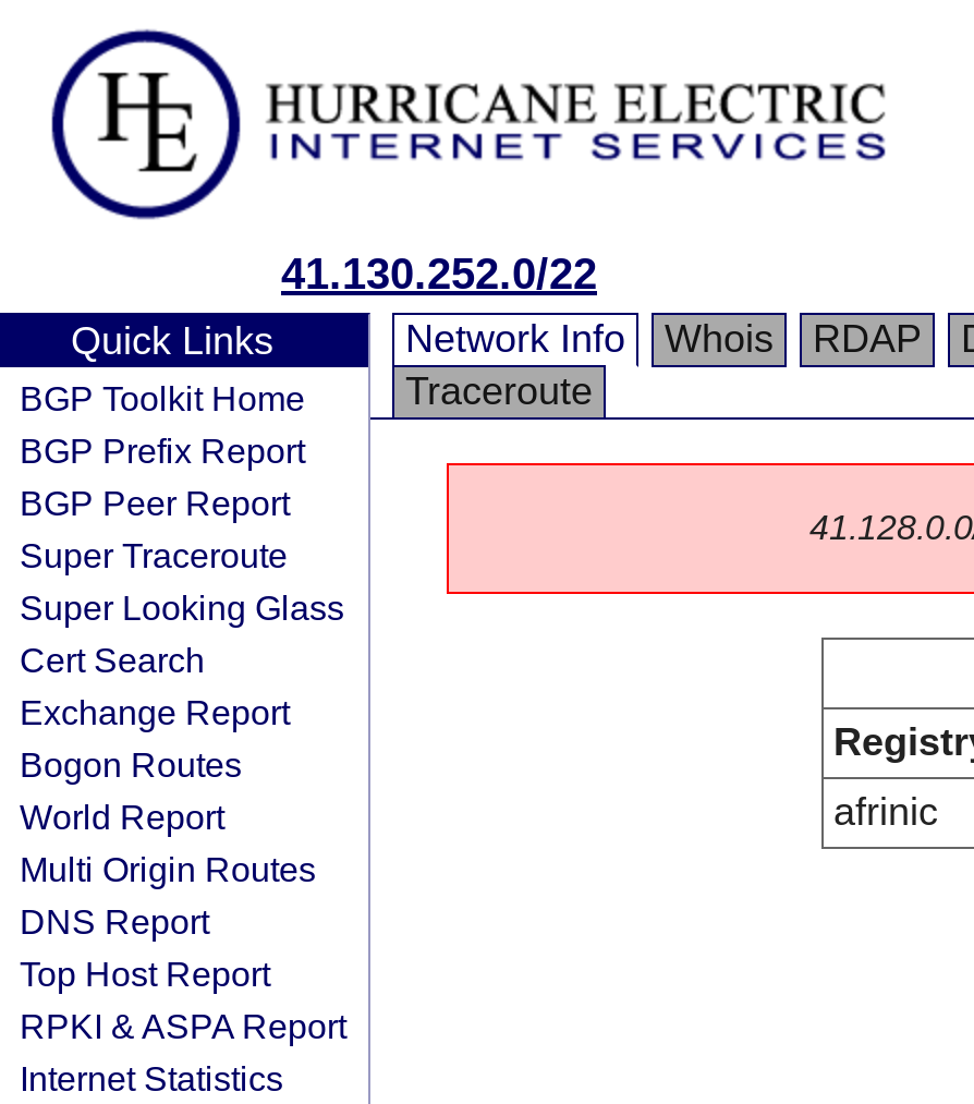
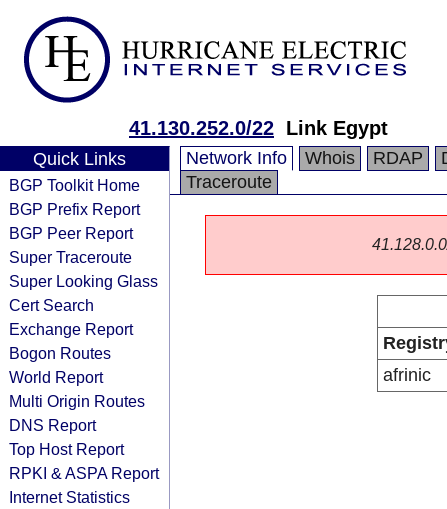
- 41.130.252.0/22
+ 41.130.252.0/22 Link Egypt
